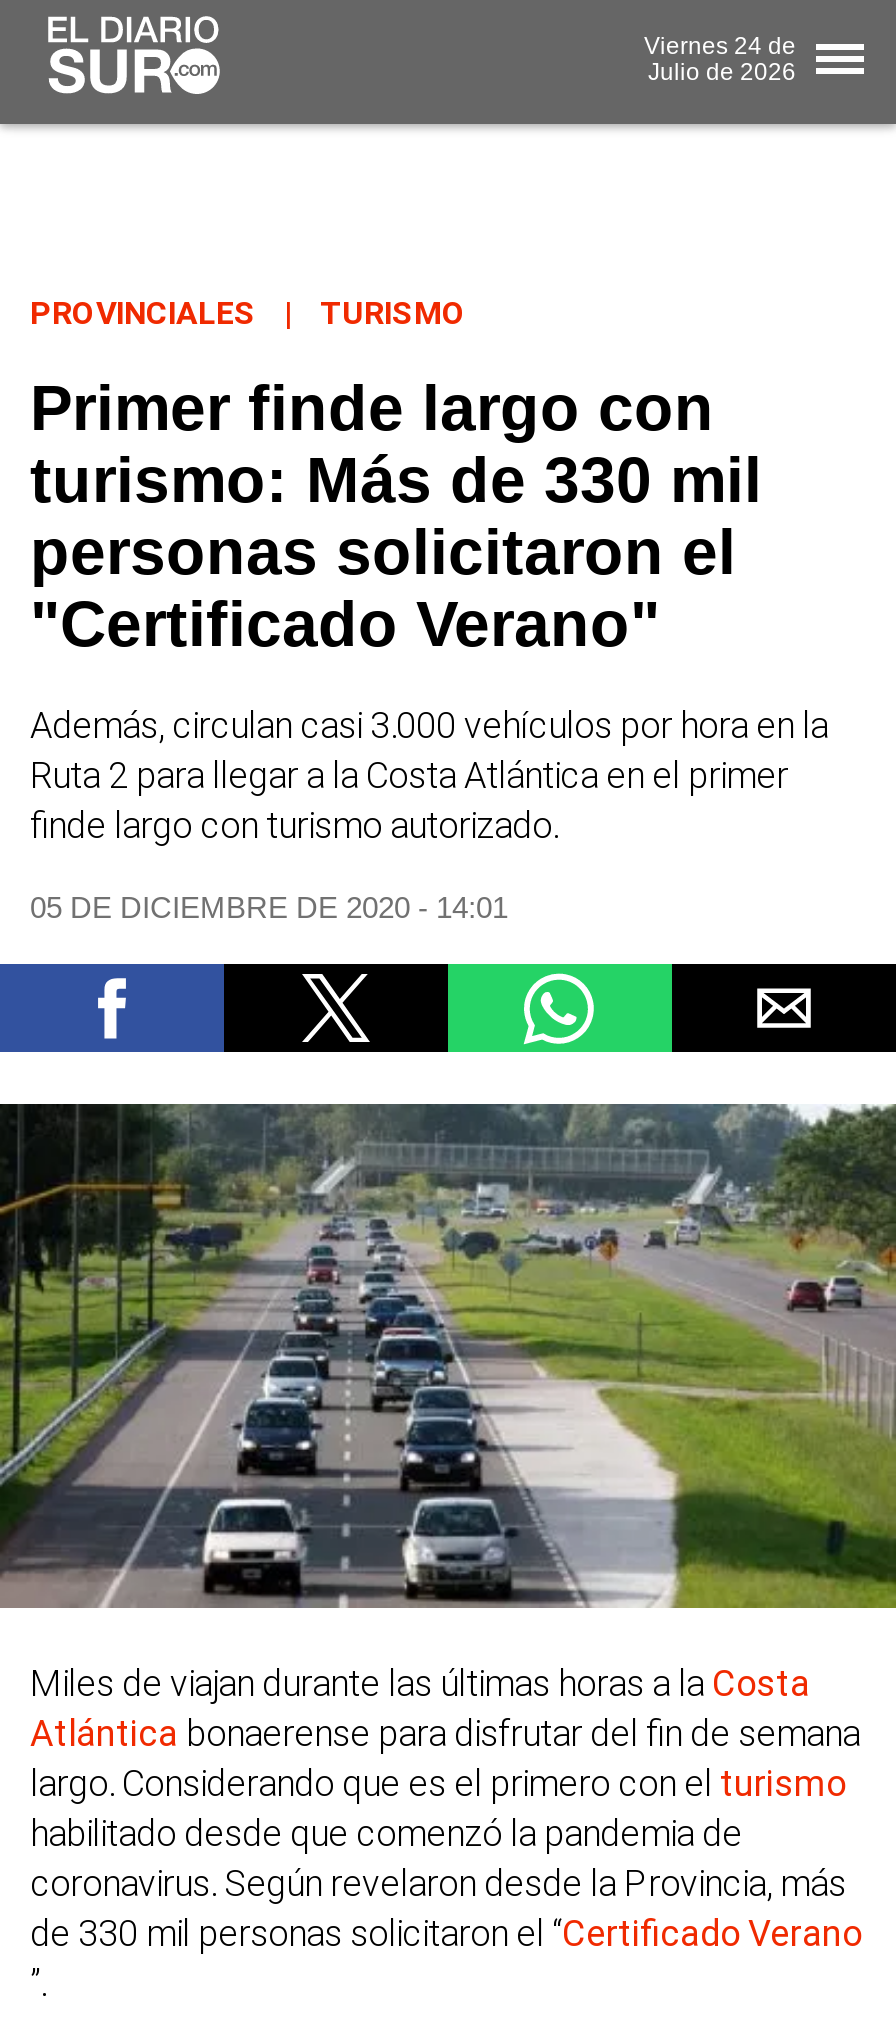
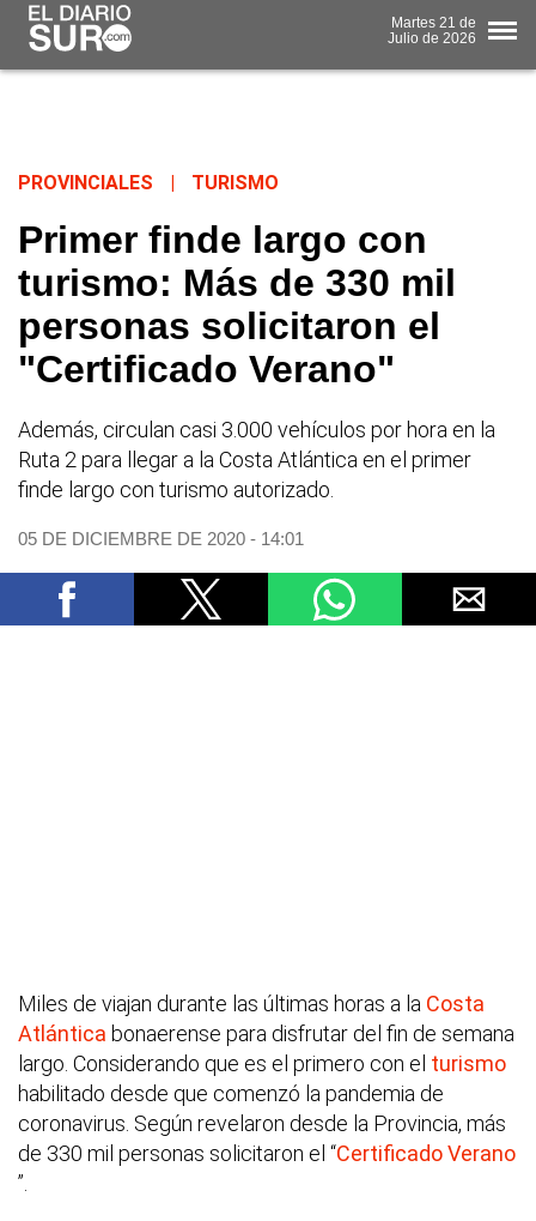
- Viernes 24 de
+ Martes 21 de

- [image]
